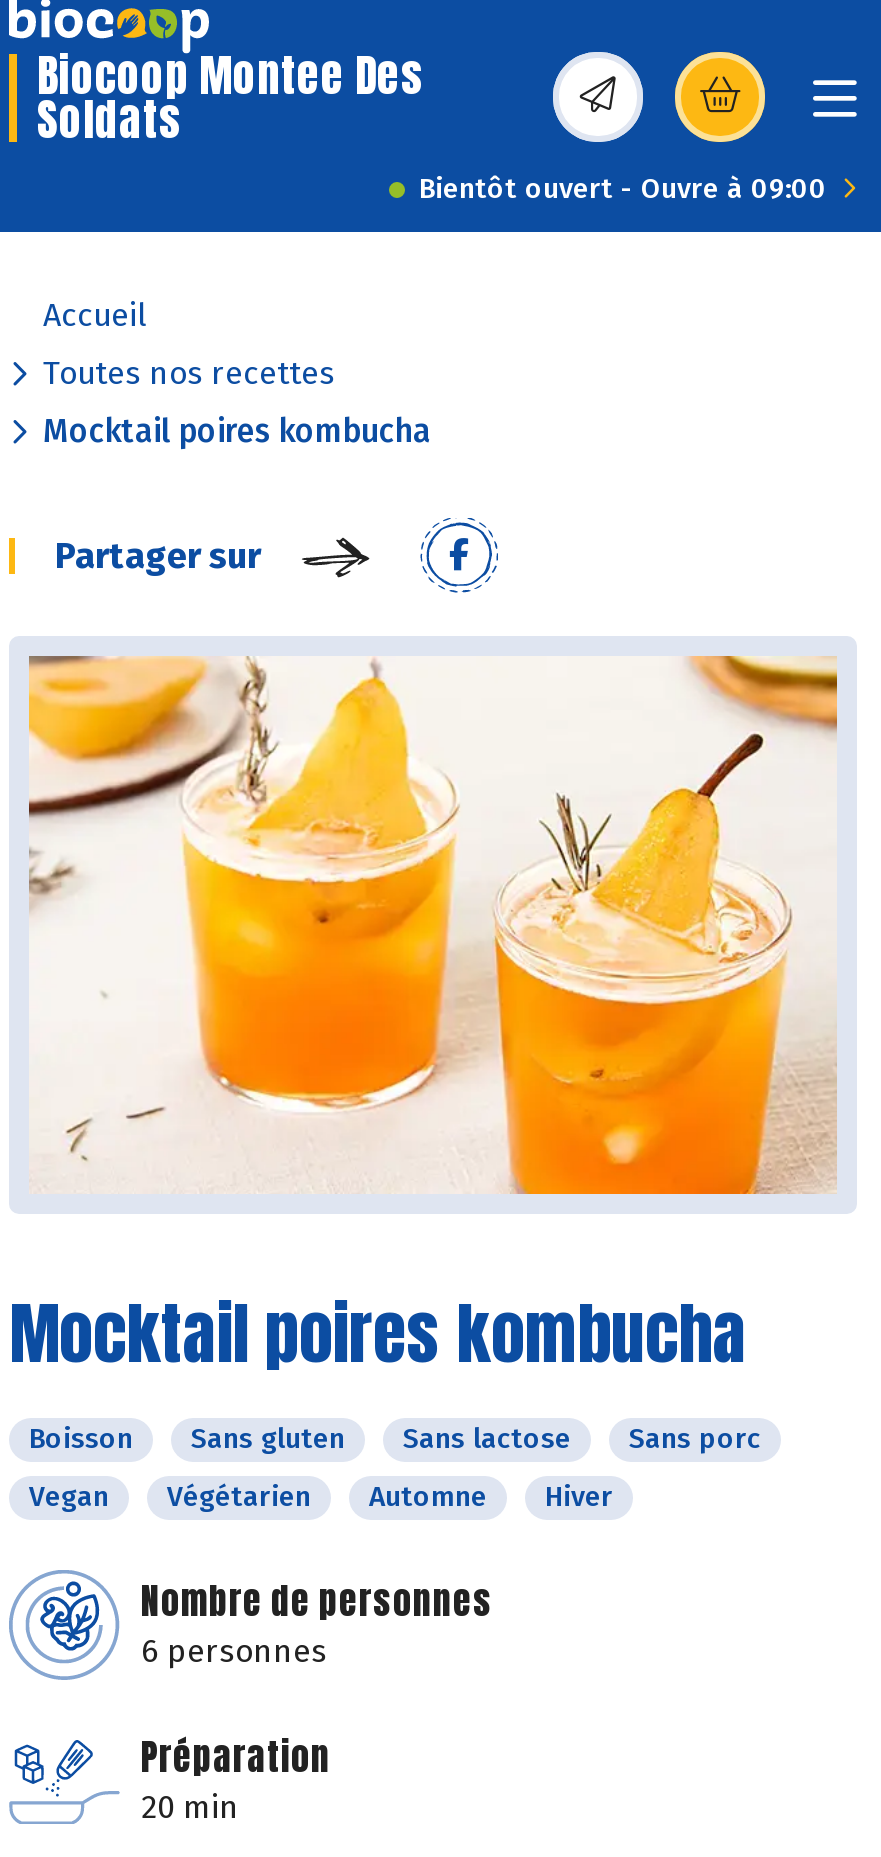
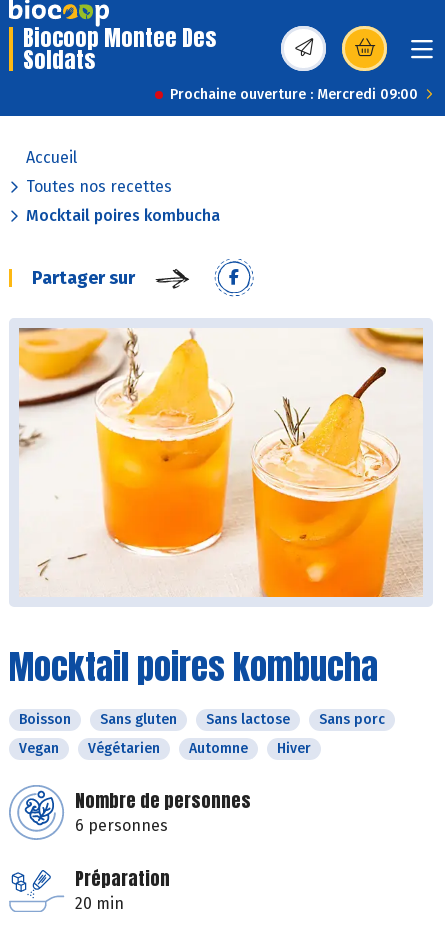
- Bientôt ouvert - Ouvre à 09:00
+ Prochaine ouverture : Mercredi 09:00
